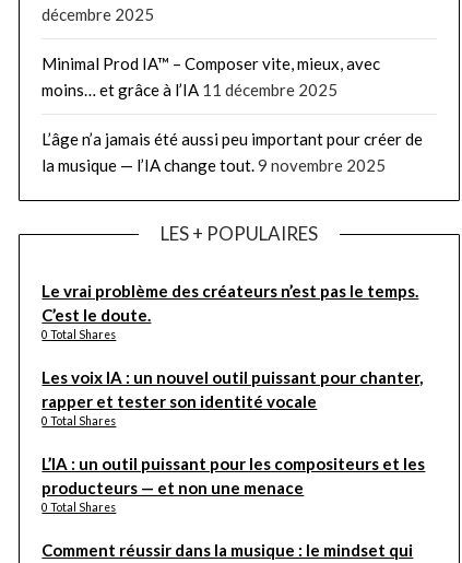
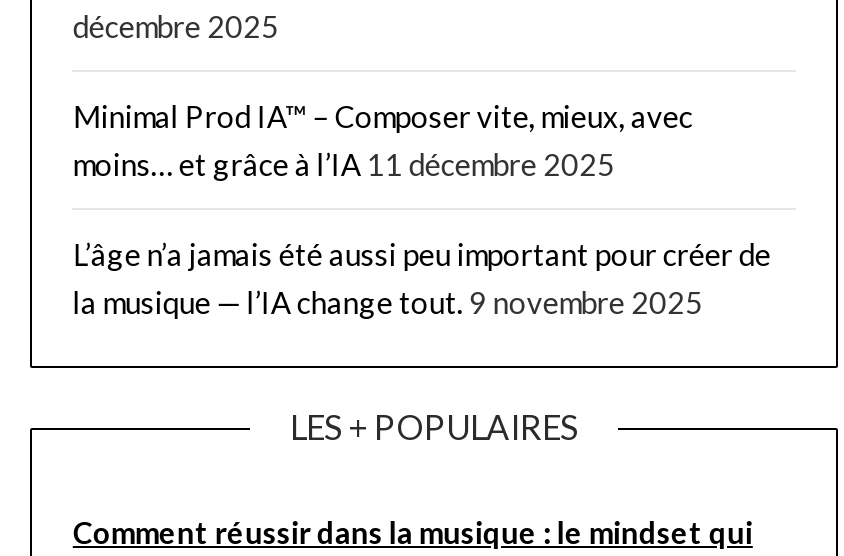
- Le vrai problème des créateurs n’est pas le temps.
- C’est le doute.
- 0 Total Shares
- Les voix IA : un nouvel outil puissant pour chanter,
- rapper et tester son identité vocale
- 0 Total Shares
- L’IA : un outil puissant pour les compositeurs et les
- producteurs — et non une menace
- 0 Total Shares
